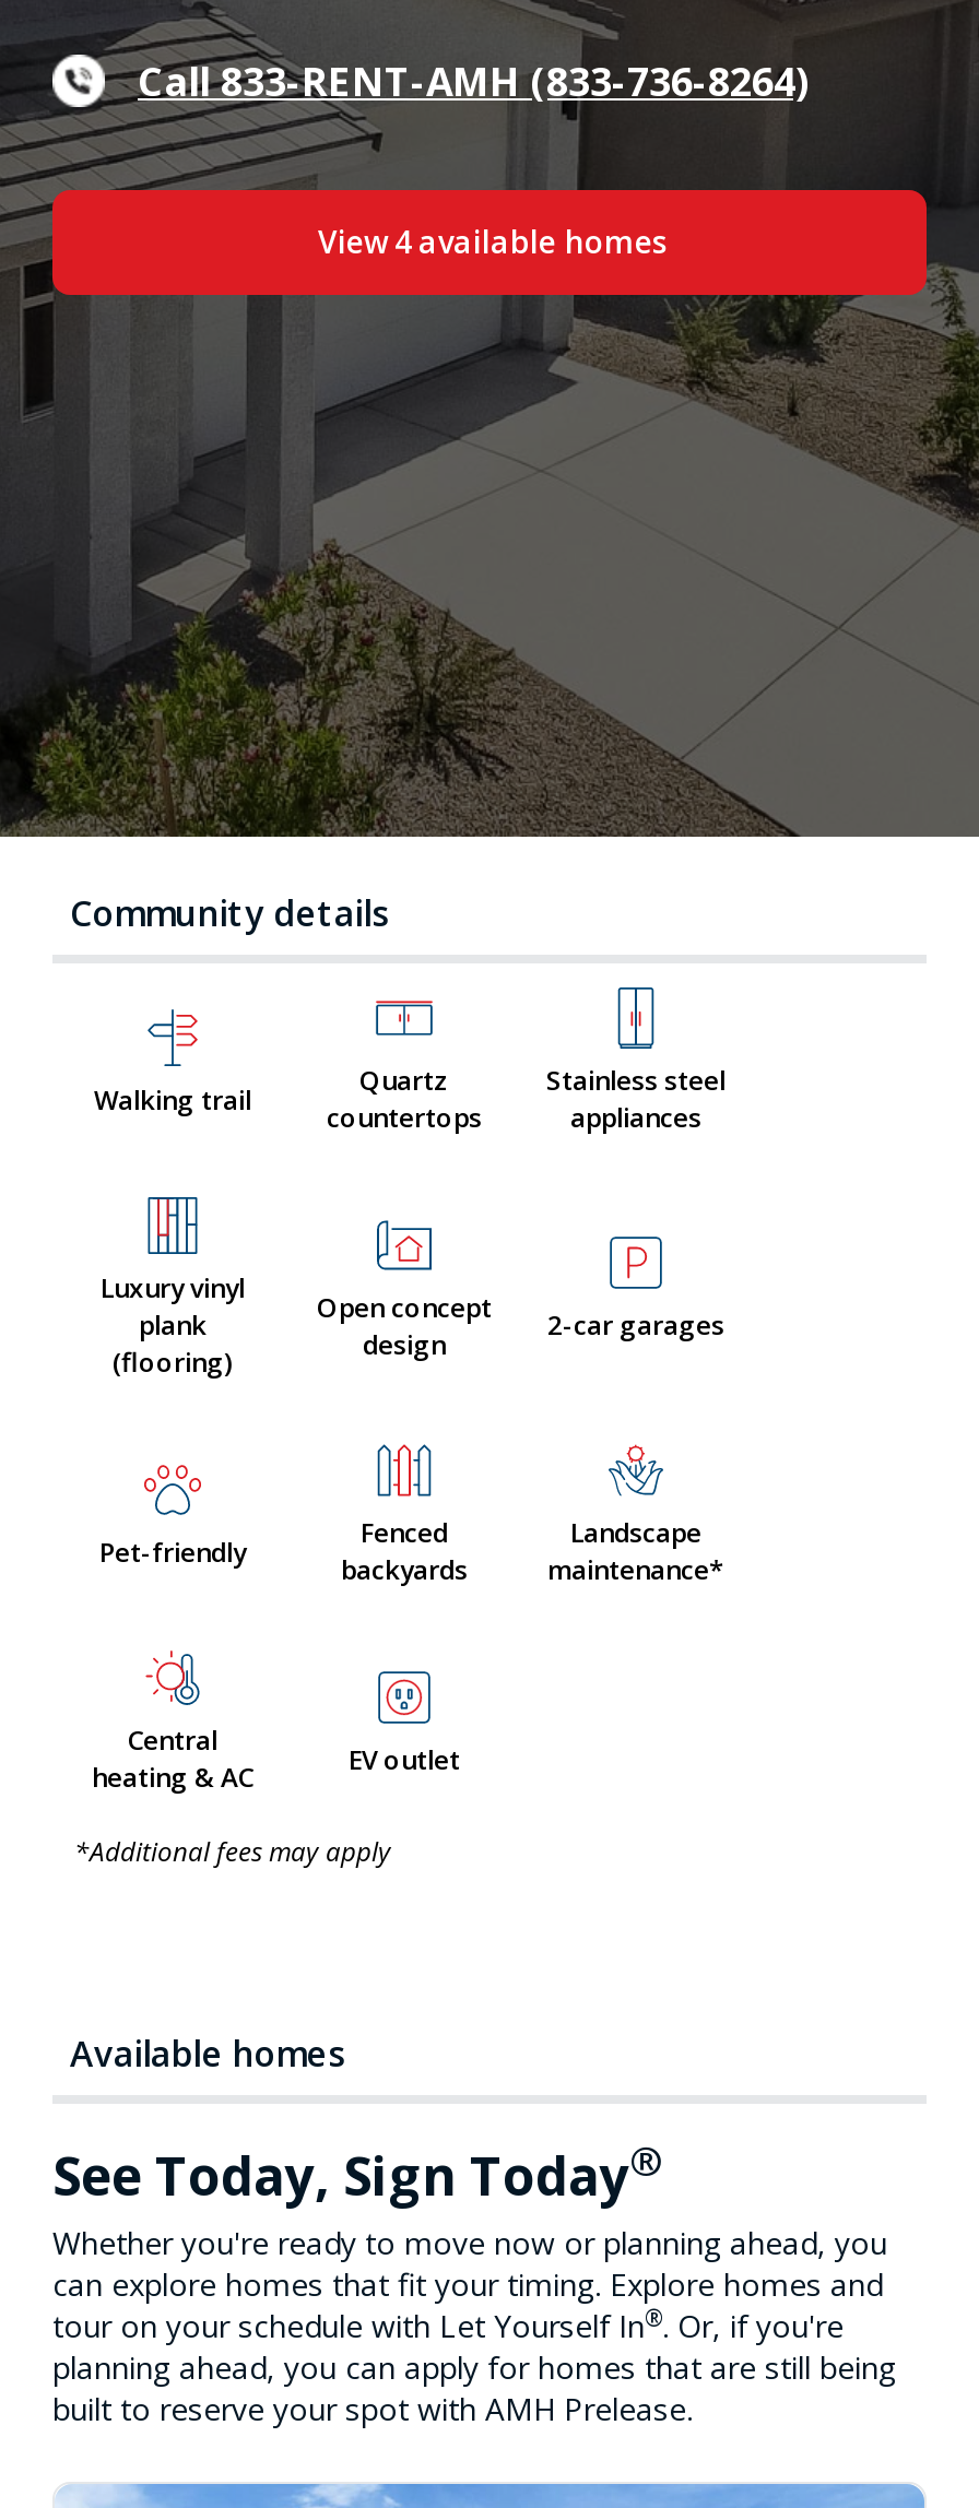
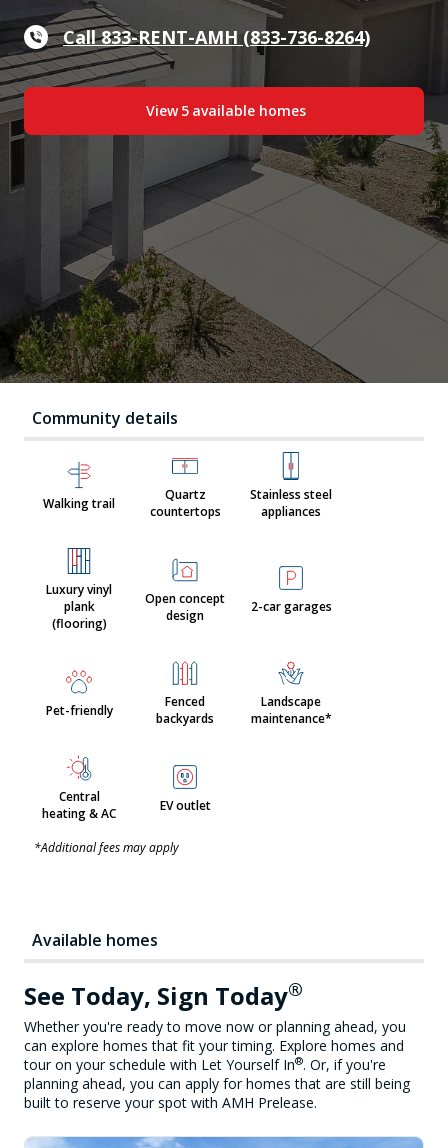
- View 4 available homes
+ View 5 available homes
